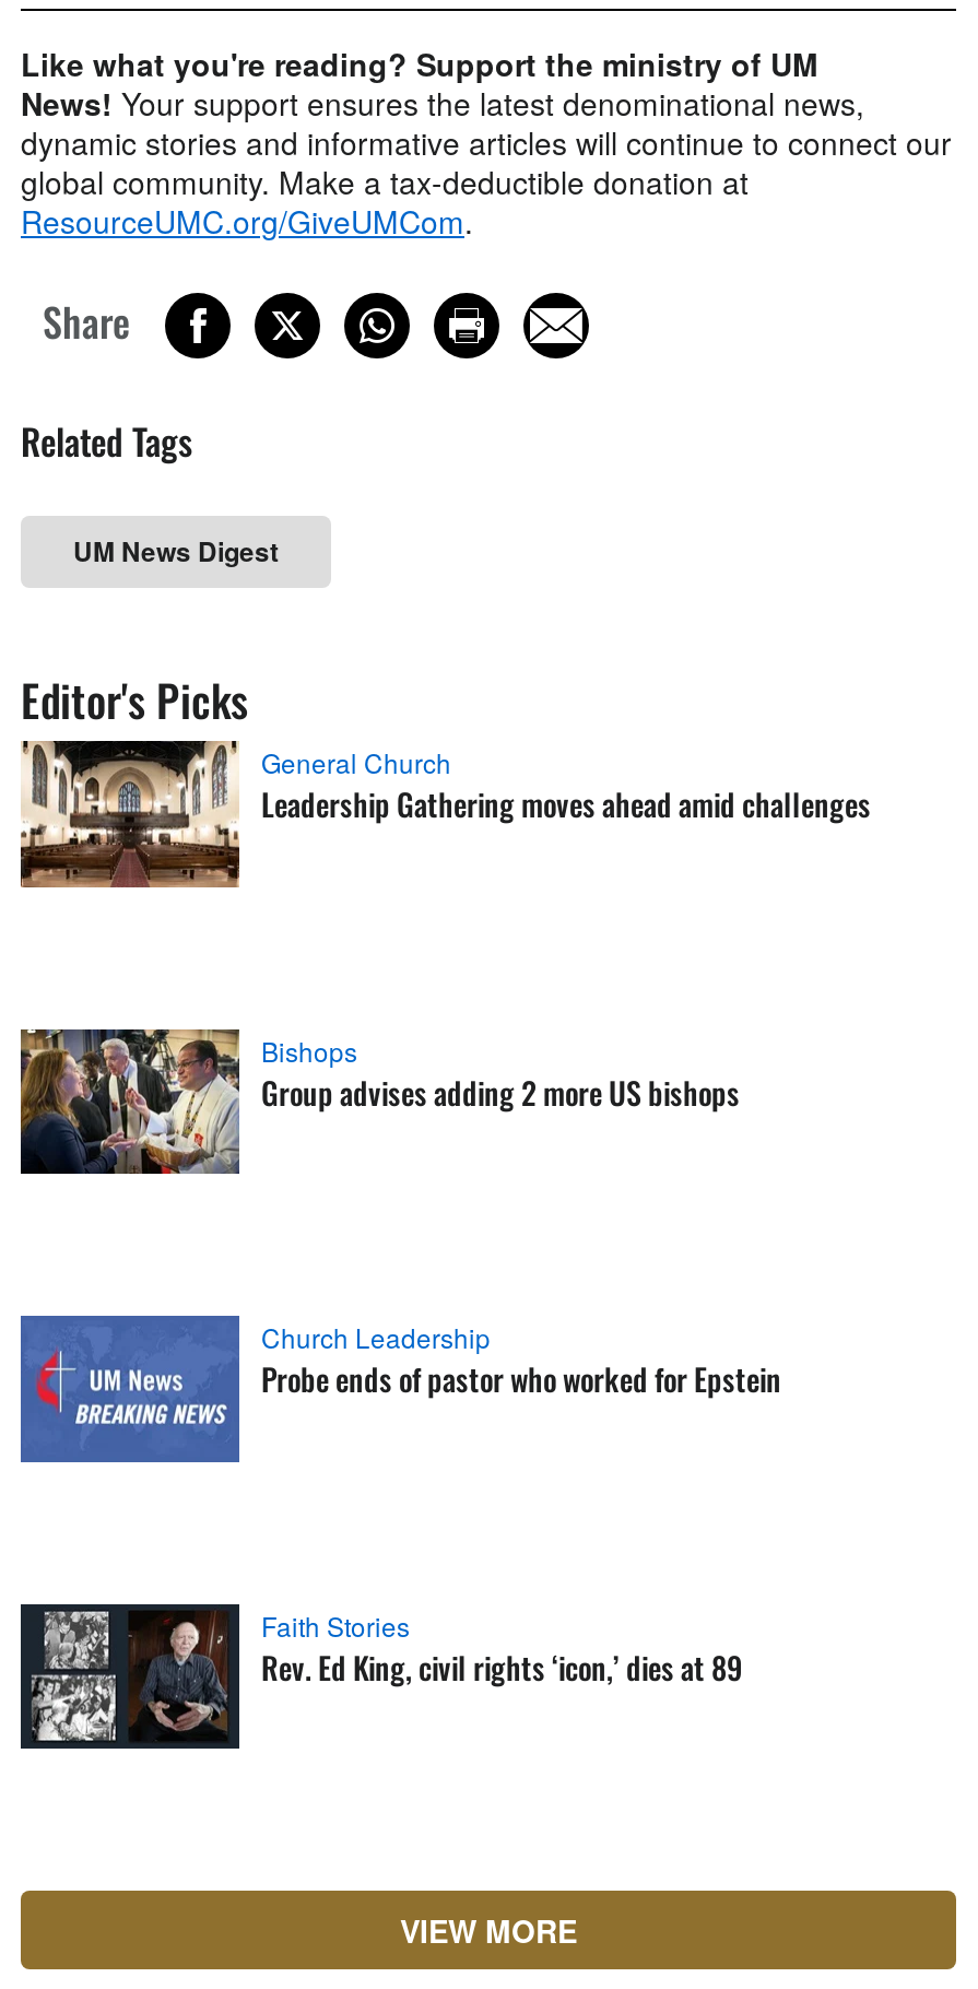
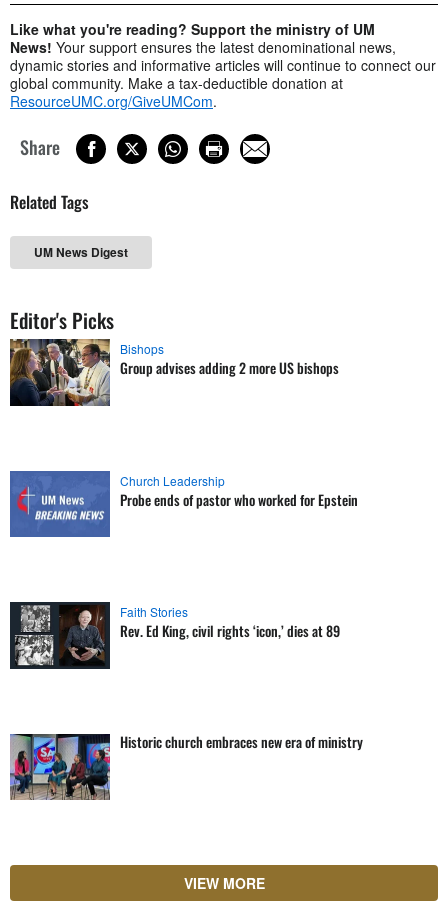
- [image]
- General Church
- Leadership Gathering moves ahead amid challenges

moved up: [image] | Bishops | Group advises adding 2 more US bishops | Church Leadership | Probe ends of pastor who worked for Epstein | Faith Stories | Rev. Ed King, civil rights ‘icon,’ dies at 89

+ [image]
+ Historic church embraces new era of ministry
